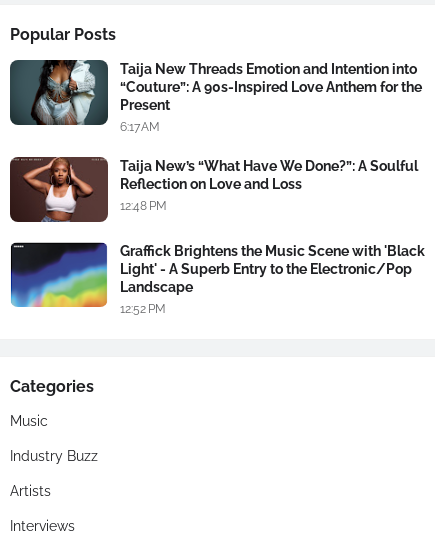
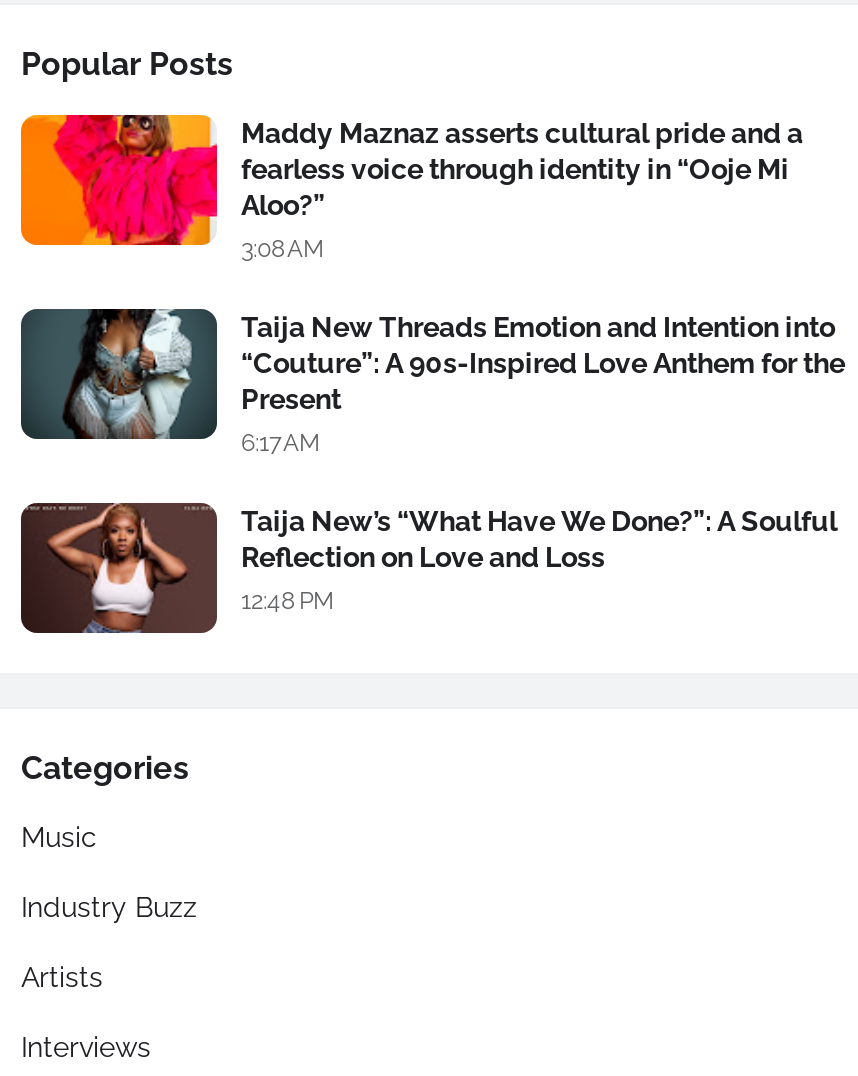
+ [image]
+ Maddy Maznaz asserts cultural pride and a
+ fearless voice through identity in “Ooje Mi
+ Aloo?”
+ 3:08 AM

moved down: [image] | Taija New Threads Emotion and Intention into | “Couture”: A 90s-Inspired Love Anthem for the | Present | 6:17 AM | Taija New’s “What Have We Done?”: A Soulful | Reflection on Love and Loss | 12:48 PM

- [image]
- Graffick Brightens the Music Scene with 'Black
- Light' - A Superb Entry to the Electronic/Pop
- Landscape
- 12:52 PM
